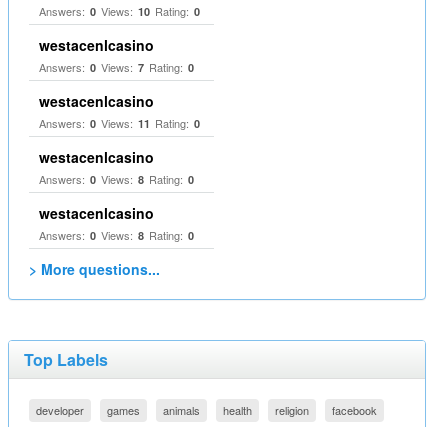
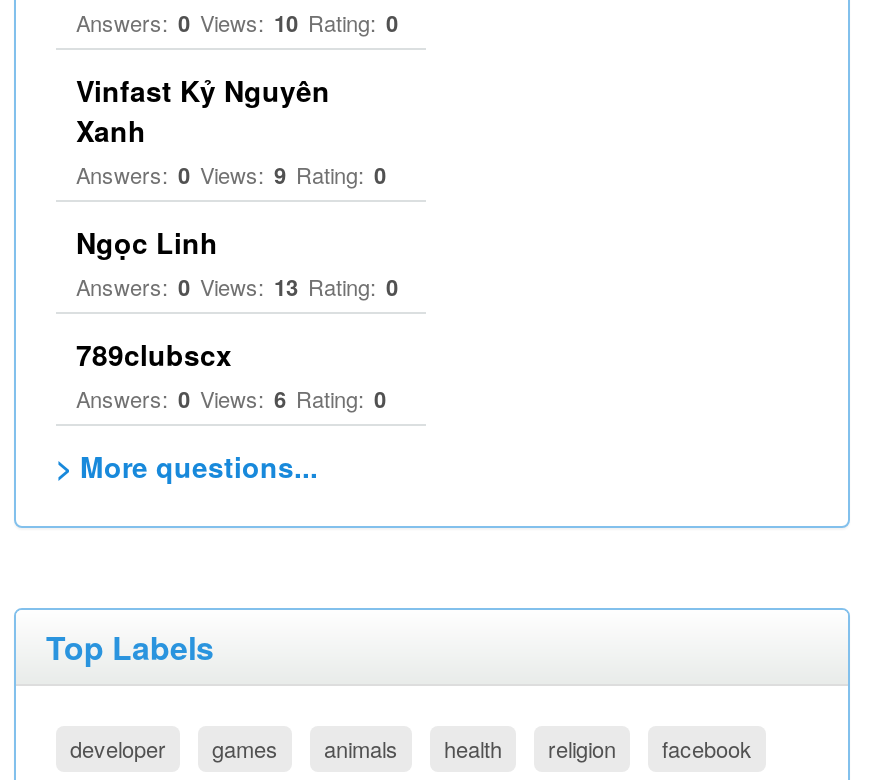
- westacenlcasino
- Answers: 0 Views: 7 Rating: 0
- westacenlcasino
- Answers: 0 Views: 11 Rating: 0
- westacenlcasino
- Answers: 0 Views: 8 Rating: 0
- westacenlcasino
- Answers: 0 Views: 8 Rating: 0
+ Vinfast Kỷ Nguyên
+ Xanh
+ Answers: 0 Views: 9 Rating: 0
+ Ngọc Linh
+ Answers: 0 Views: 13 Rating: 0
+ 789clubscx
+ Answers: 0 Views: 6 Rating: 0
